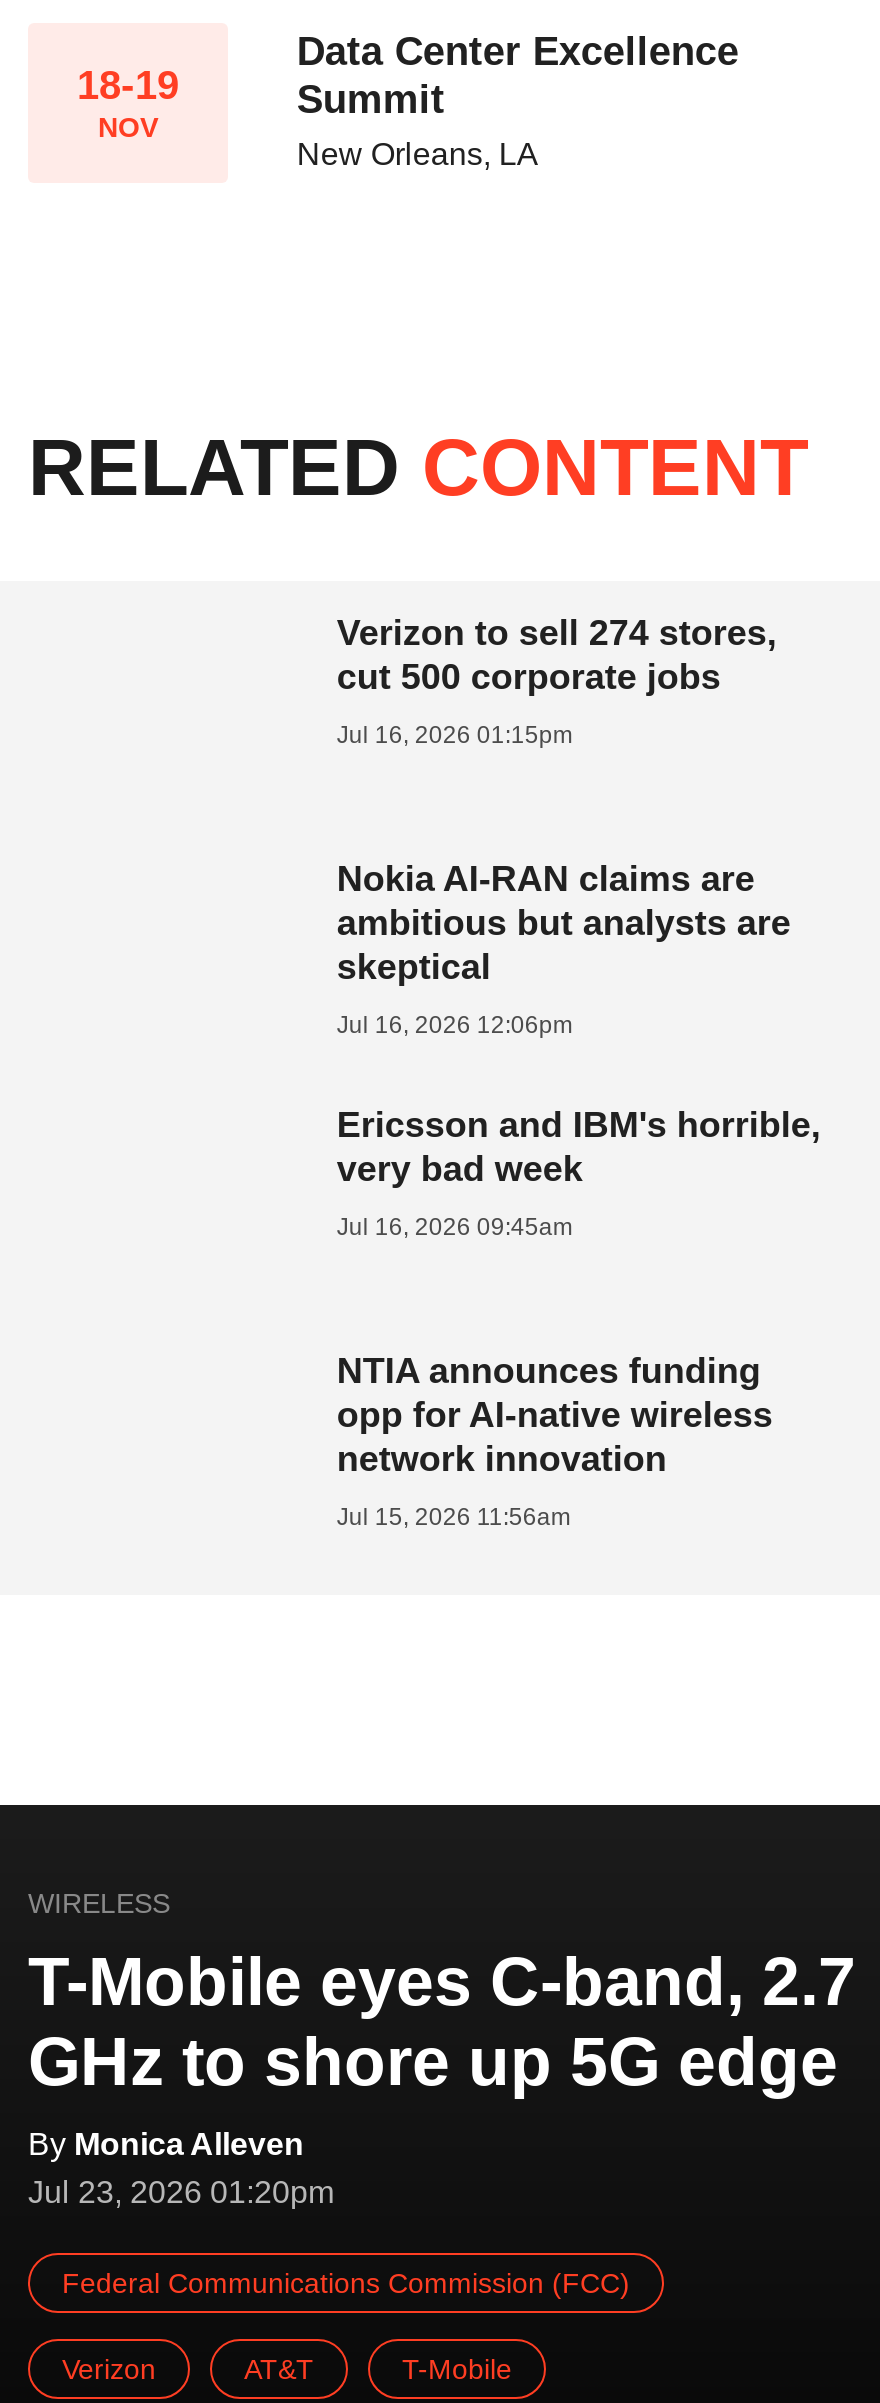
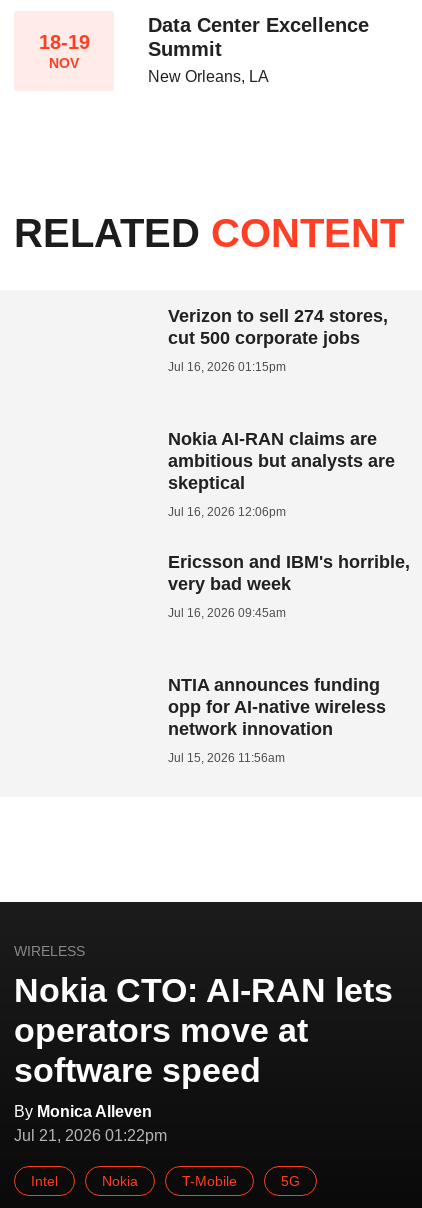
- T-Mobile eyes C-band, 2.7
- GHz to shore up 5G edge
+ Nokia CTO: AI-RAN lets
+ operators move at
+ software speed

moved down: By Monica Alleven

- Jul 23, 2026 01:20pm
- Federal Communications Commission (FCC)
- Verizon
- AT&T
+ Jul 21, 2026 01:22pm
+ Intel
+ Nokia

+ 5G
